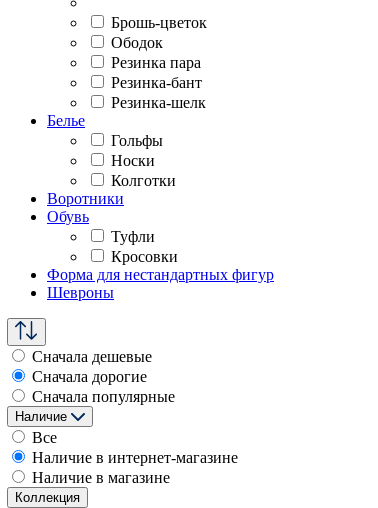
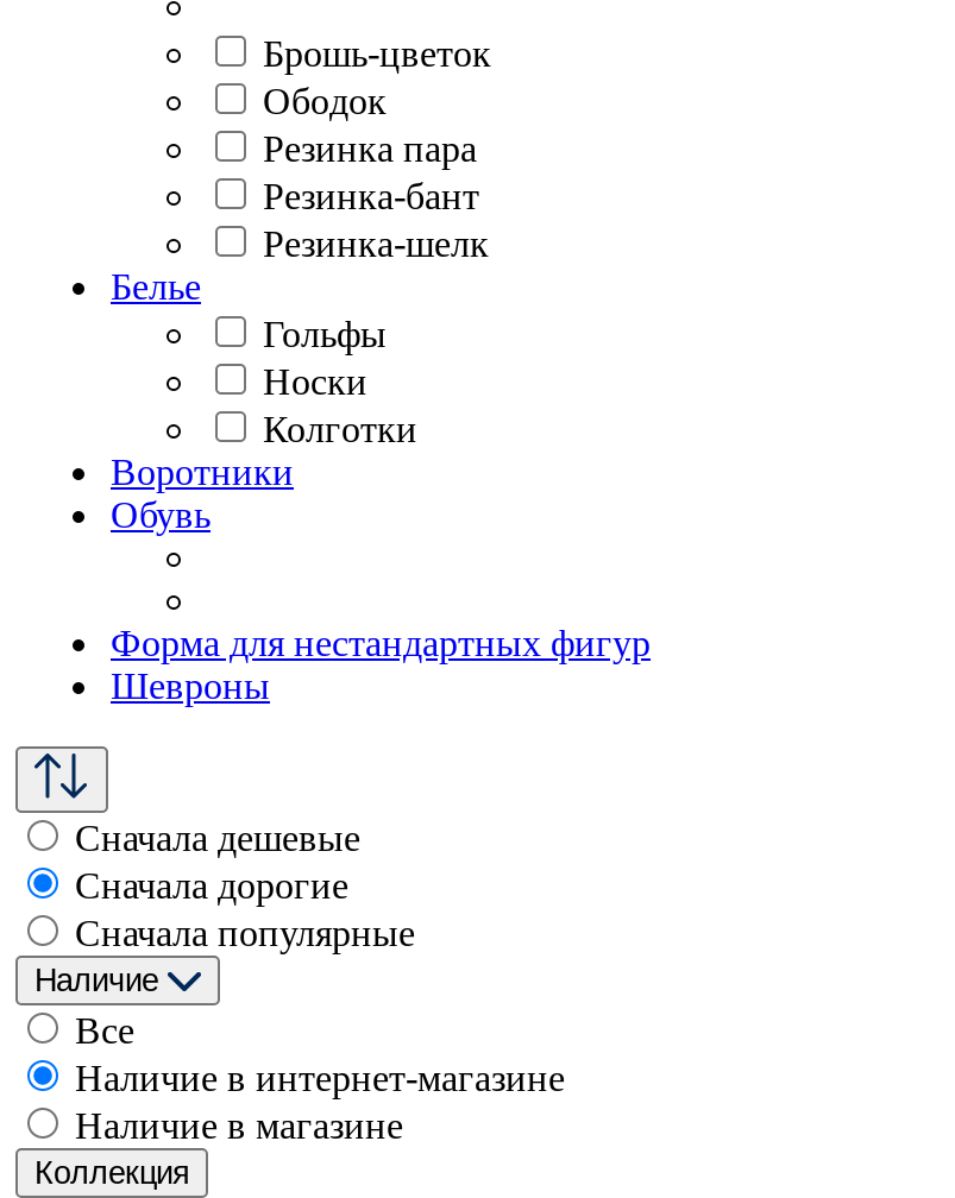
- Туфли
- Кросовки
